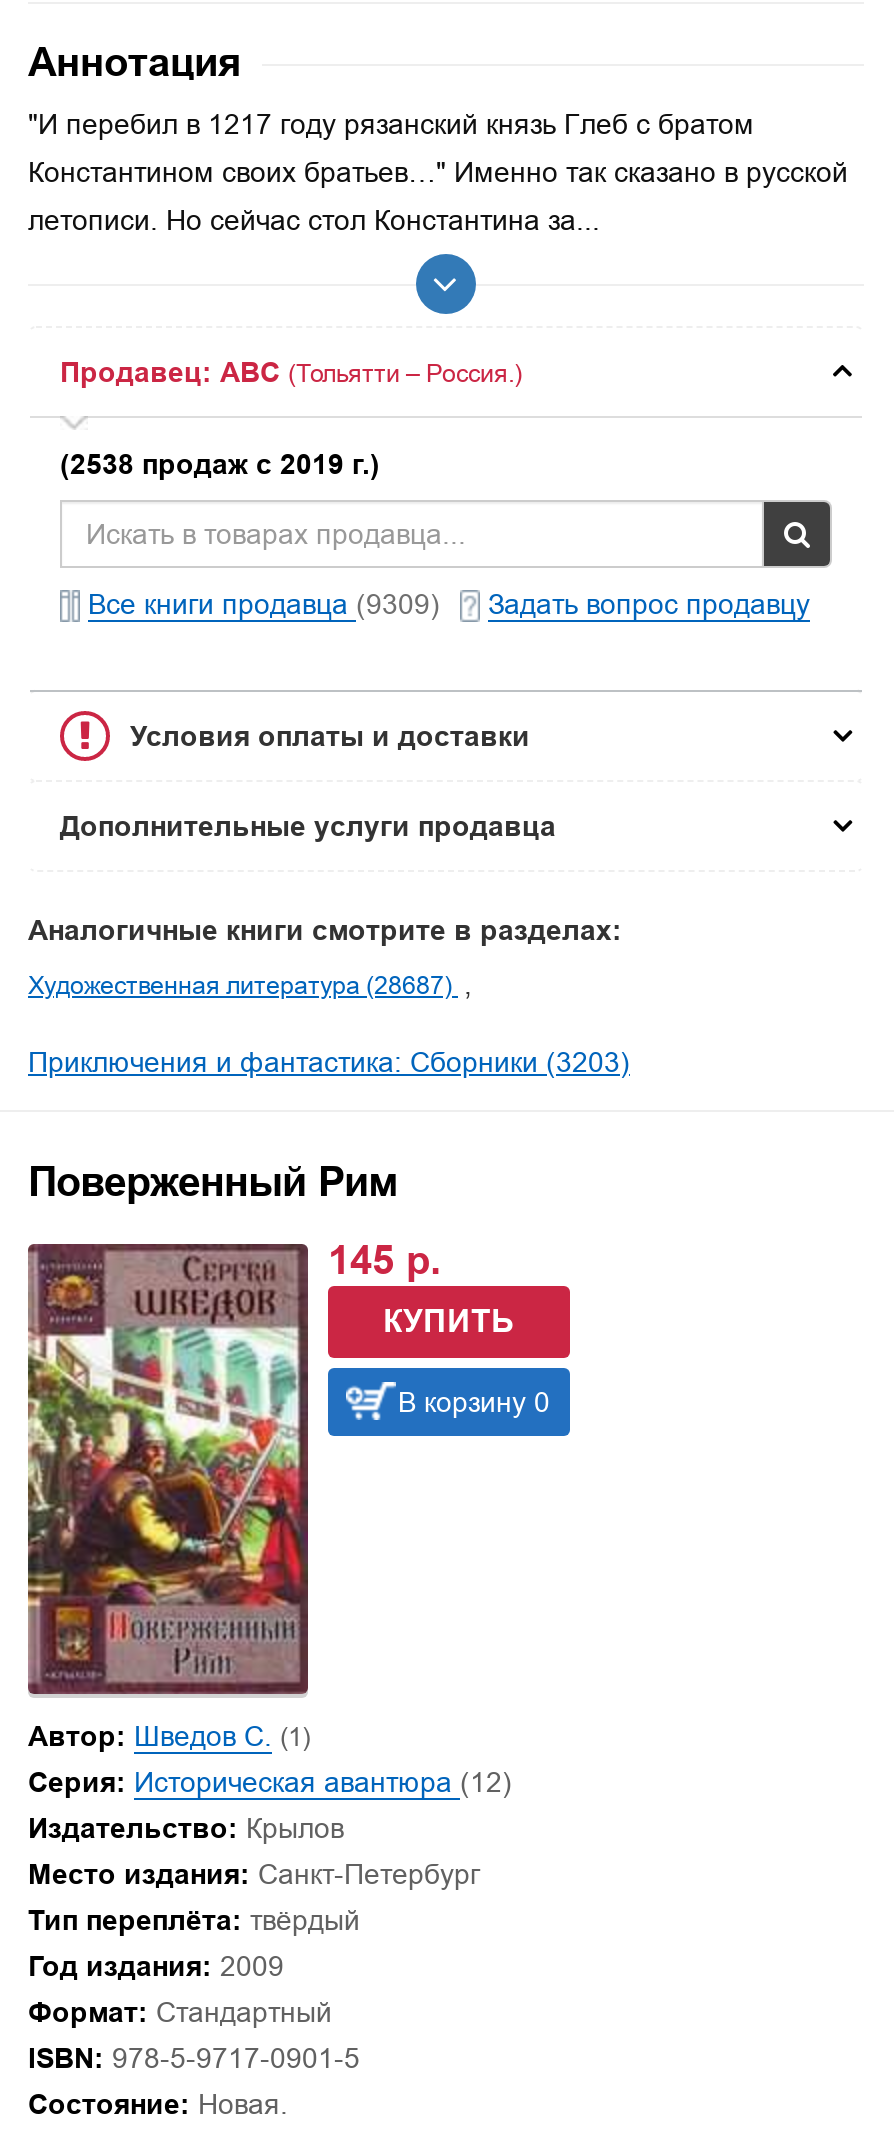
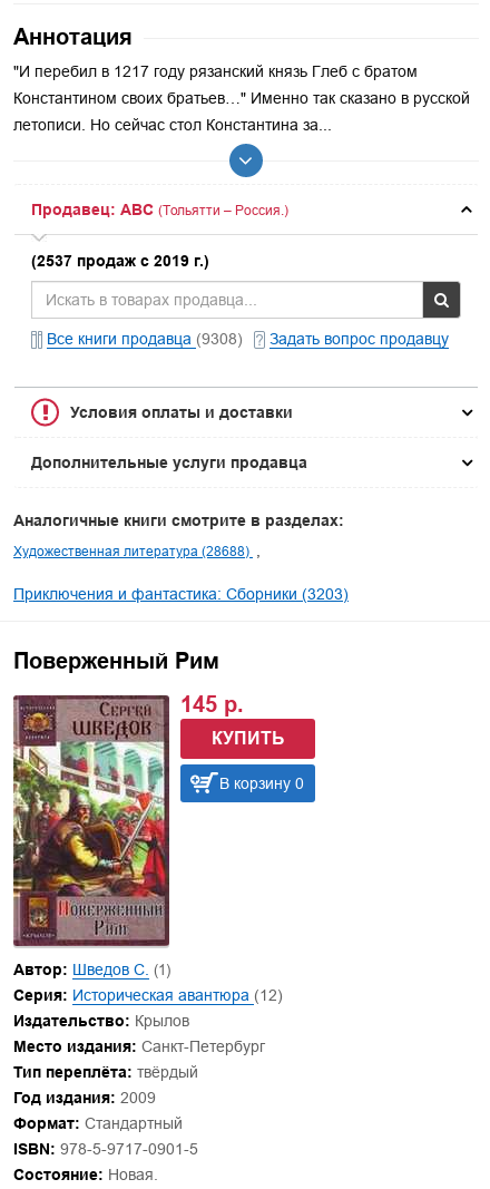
- (2538 продаж с 2019 г.)
+ (2537 продаж с 2019 г.)

- Все книги продавца (9309)
+ Все книги продавца (9308)

- Художественная литература (28687)
+ Художественная литература (28688)
